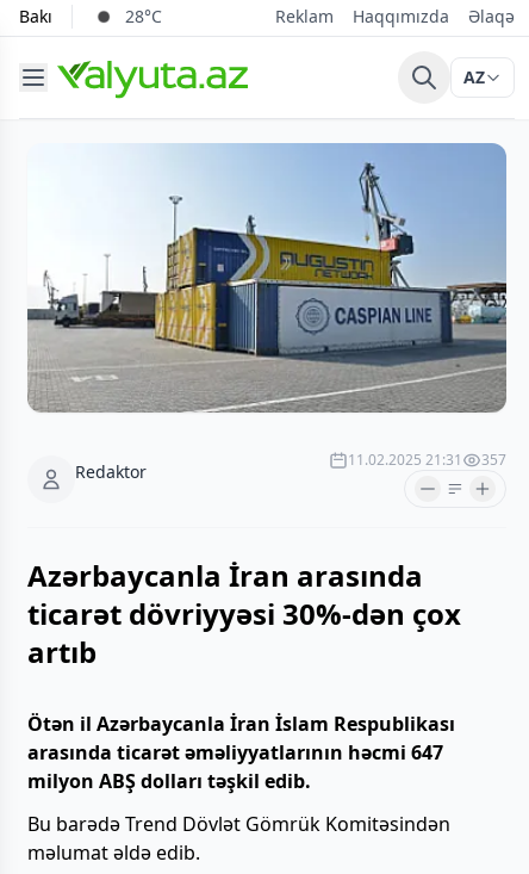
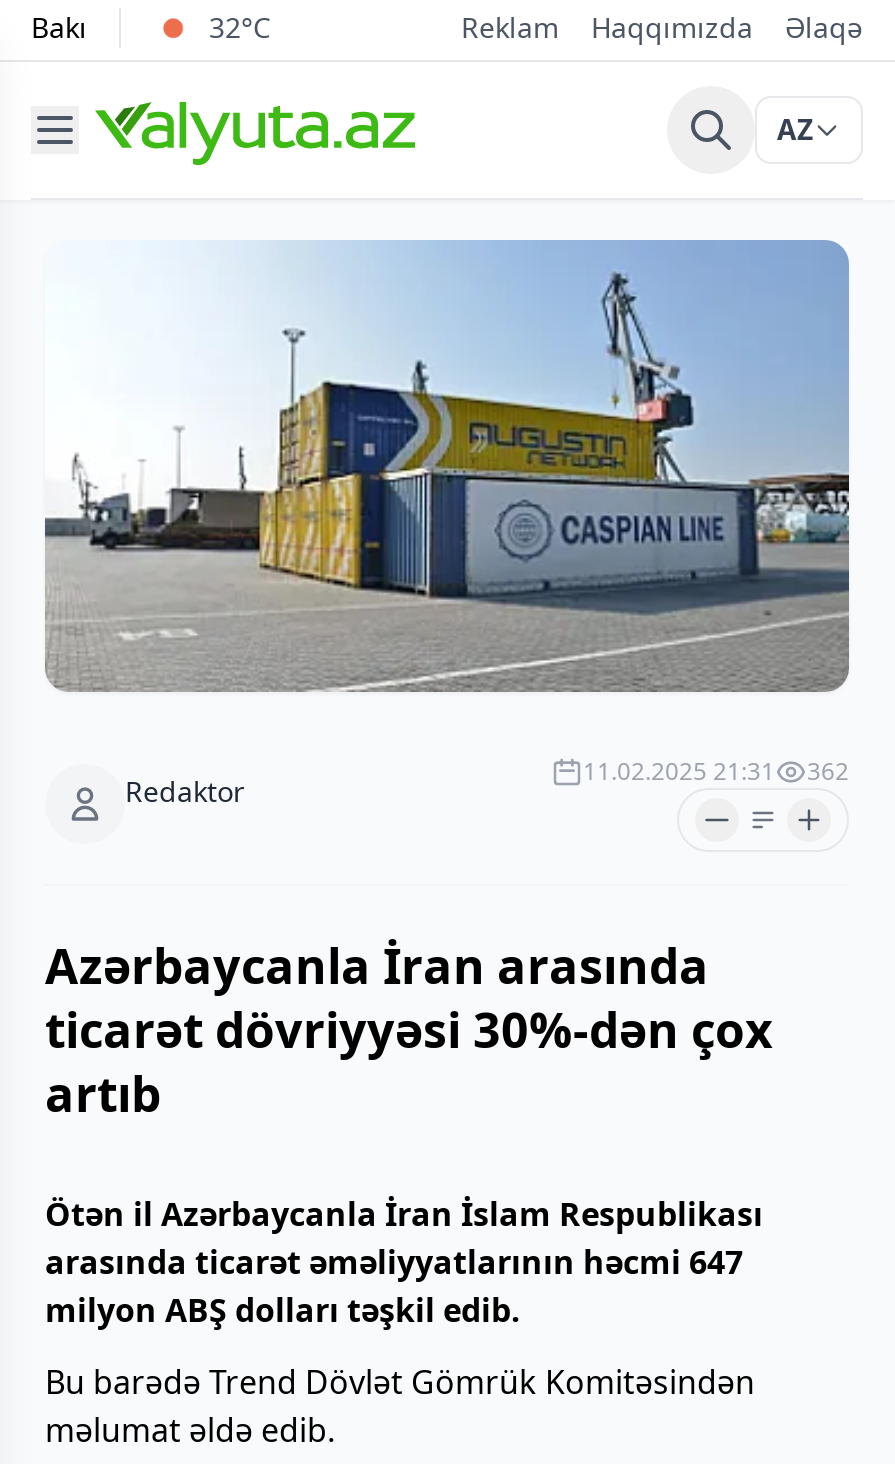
- 28°C
+ 32°C

- 11.02.2025 21:31 357
+ 11.02.2025 21:31 362
